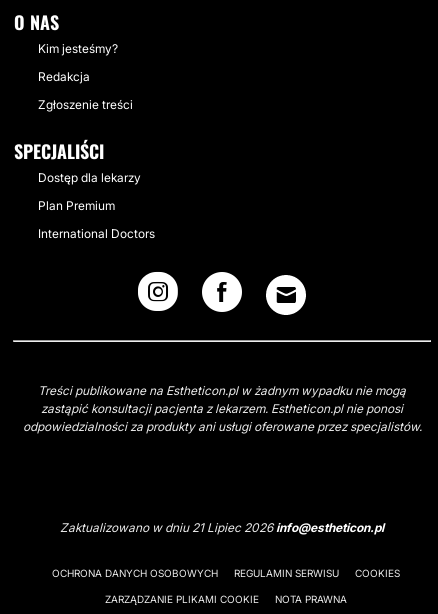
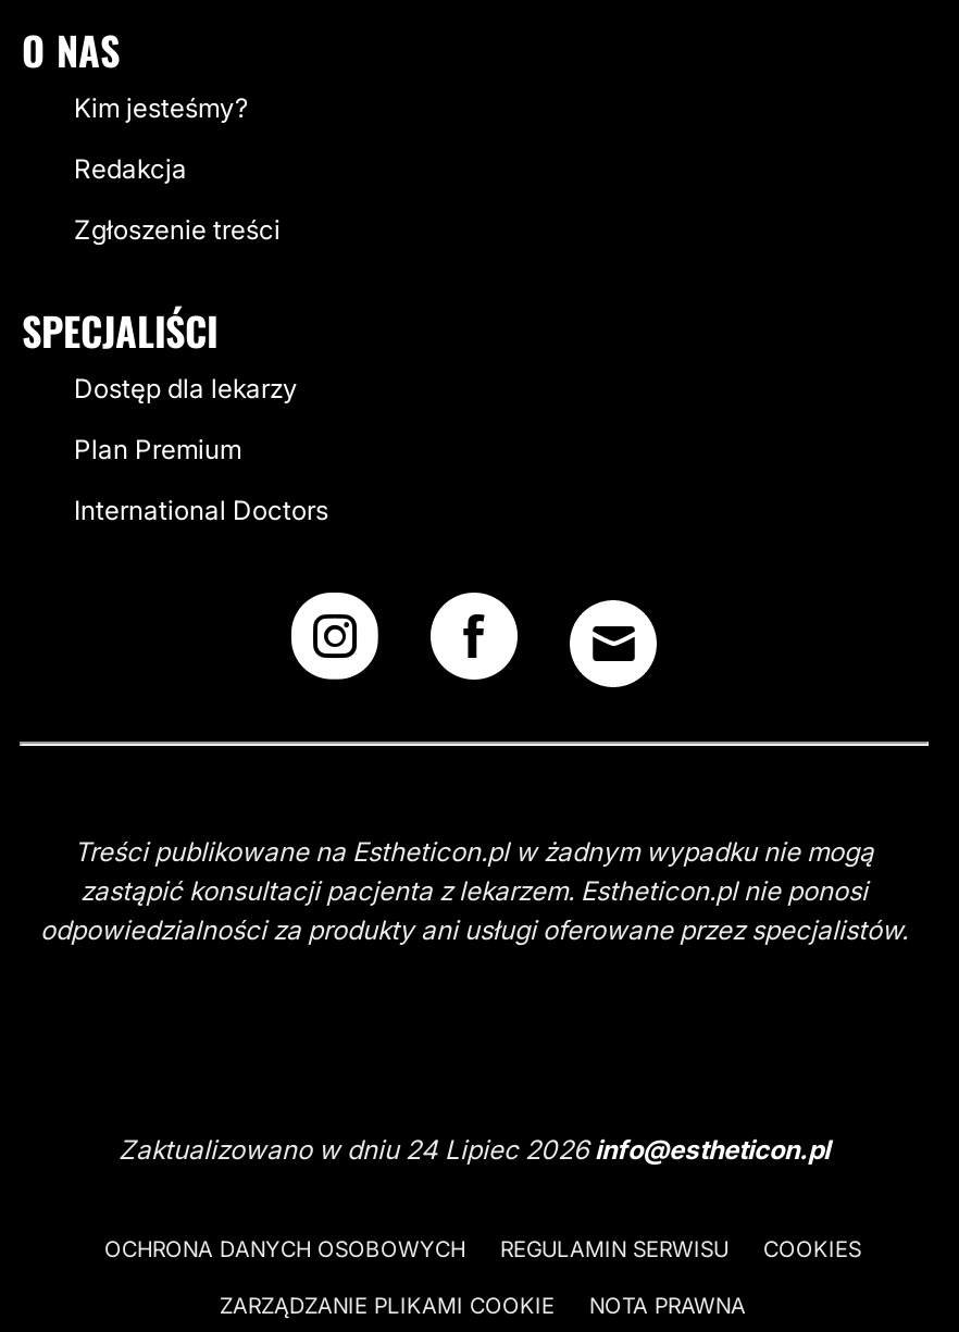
- Zaktualizowano w dniu 21 Lipiec 2026info@estheticon.pl
+ Zaktualizowano w dniu 24 Lipiec 2026info@estheticon.pl
